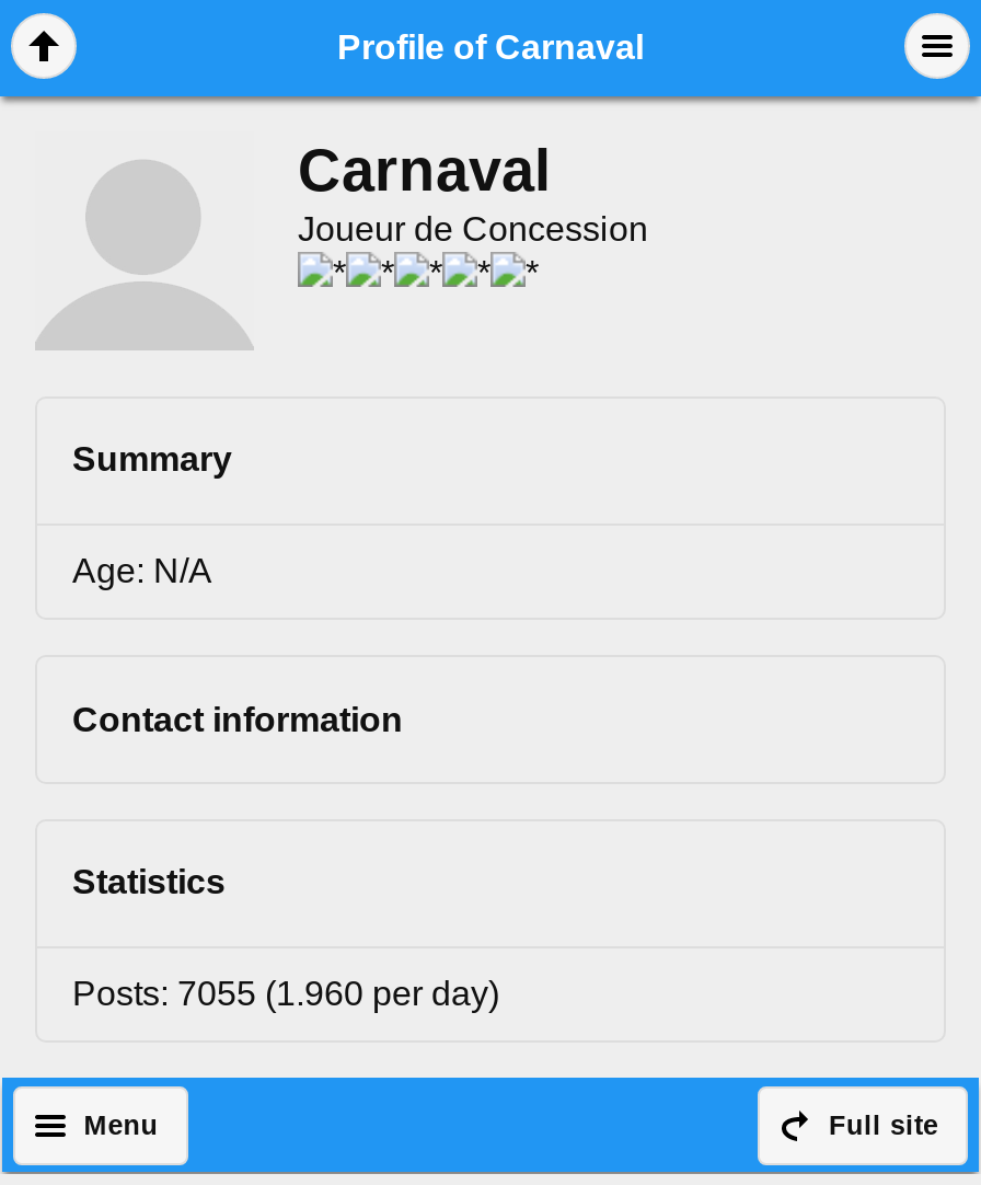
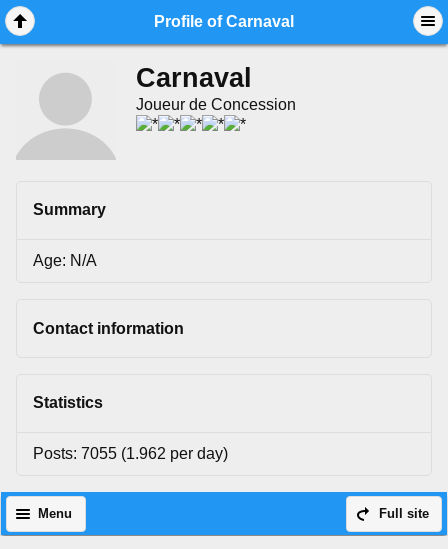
- Posts: 7055 (1.960 per day)
+ Posts: 7055 (1.962 per day)
